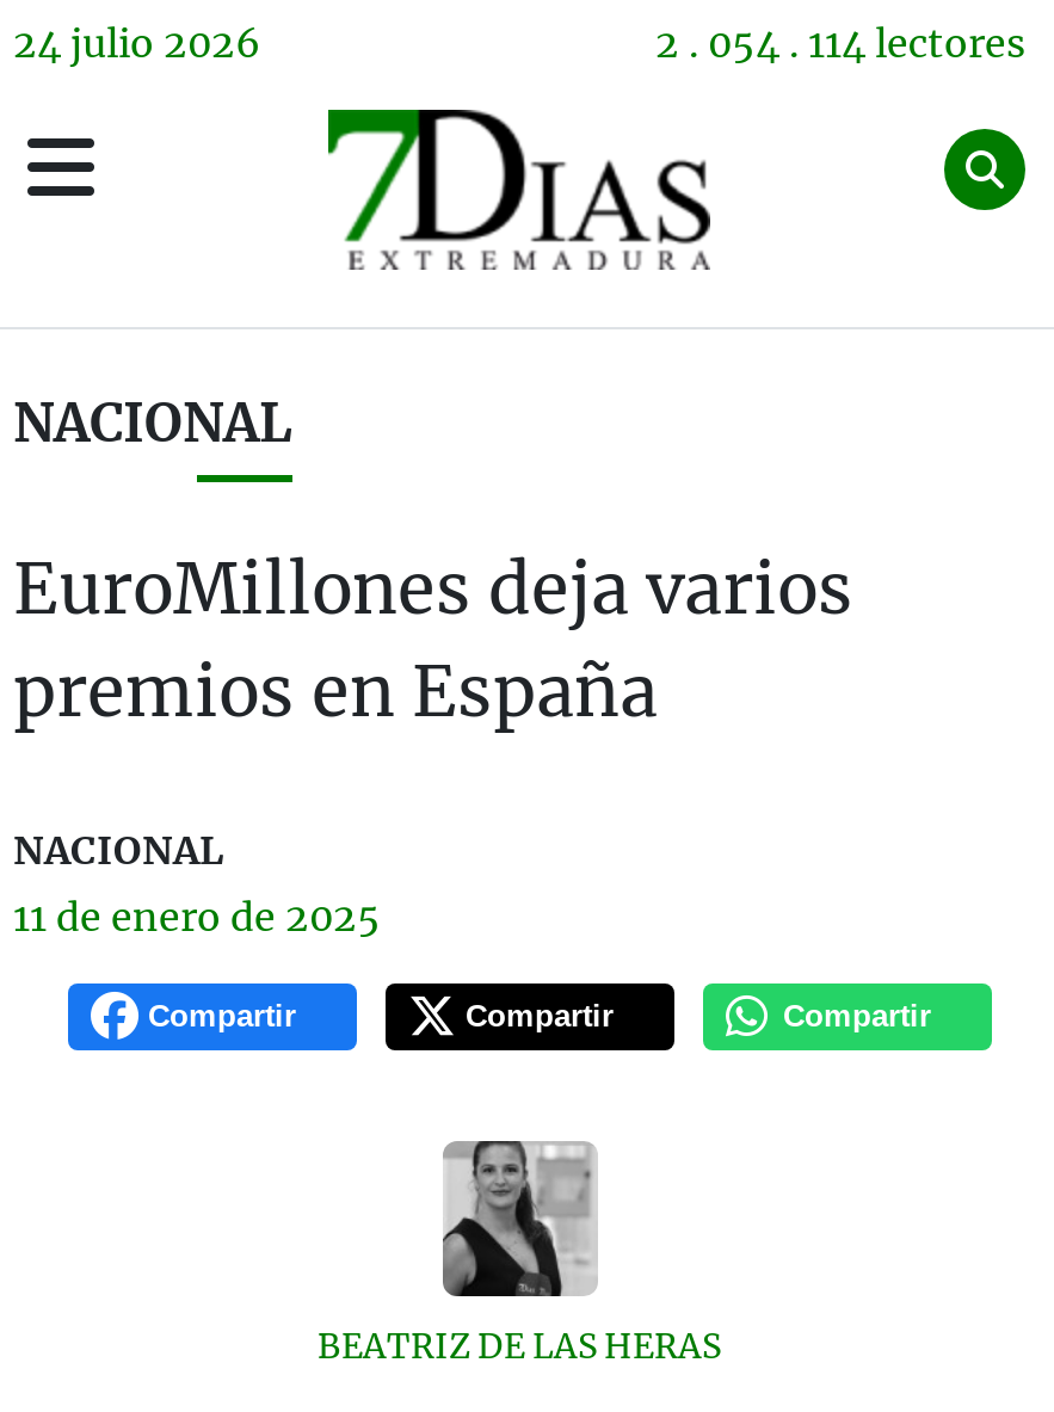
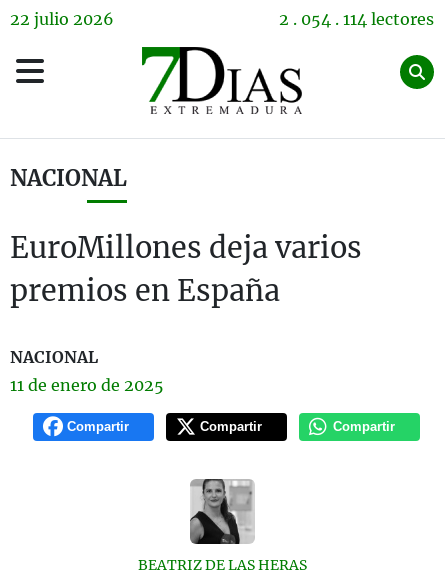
- 24 julio 2026
+ 22 julio 2026
